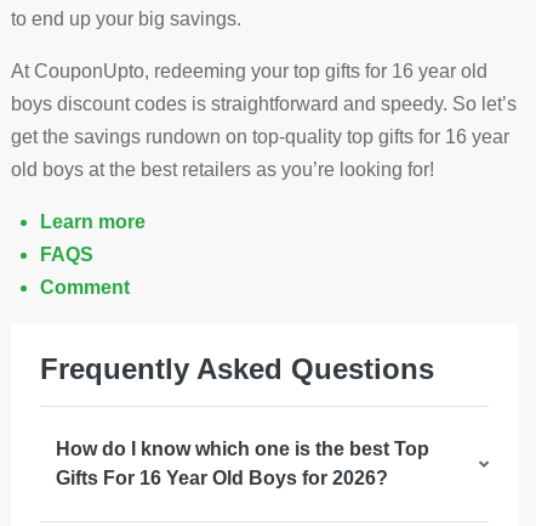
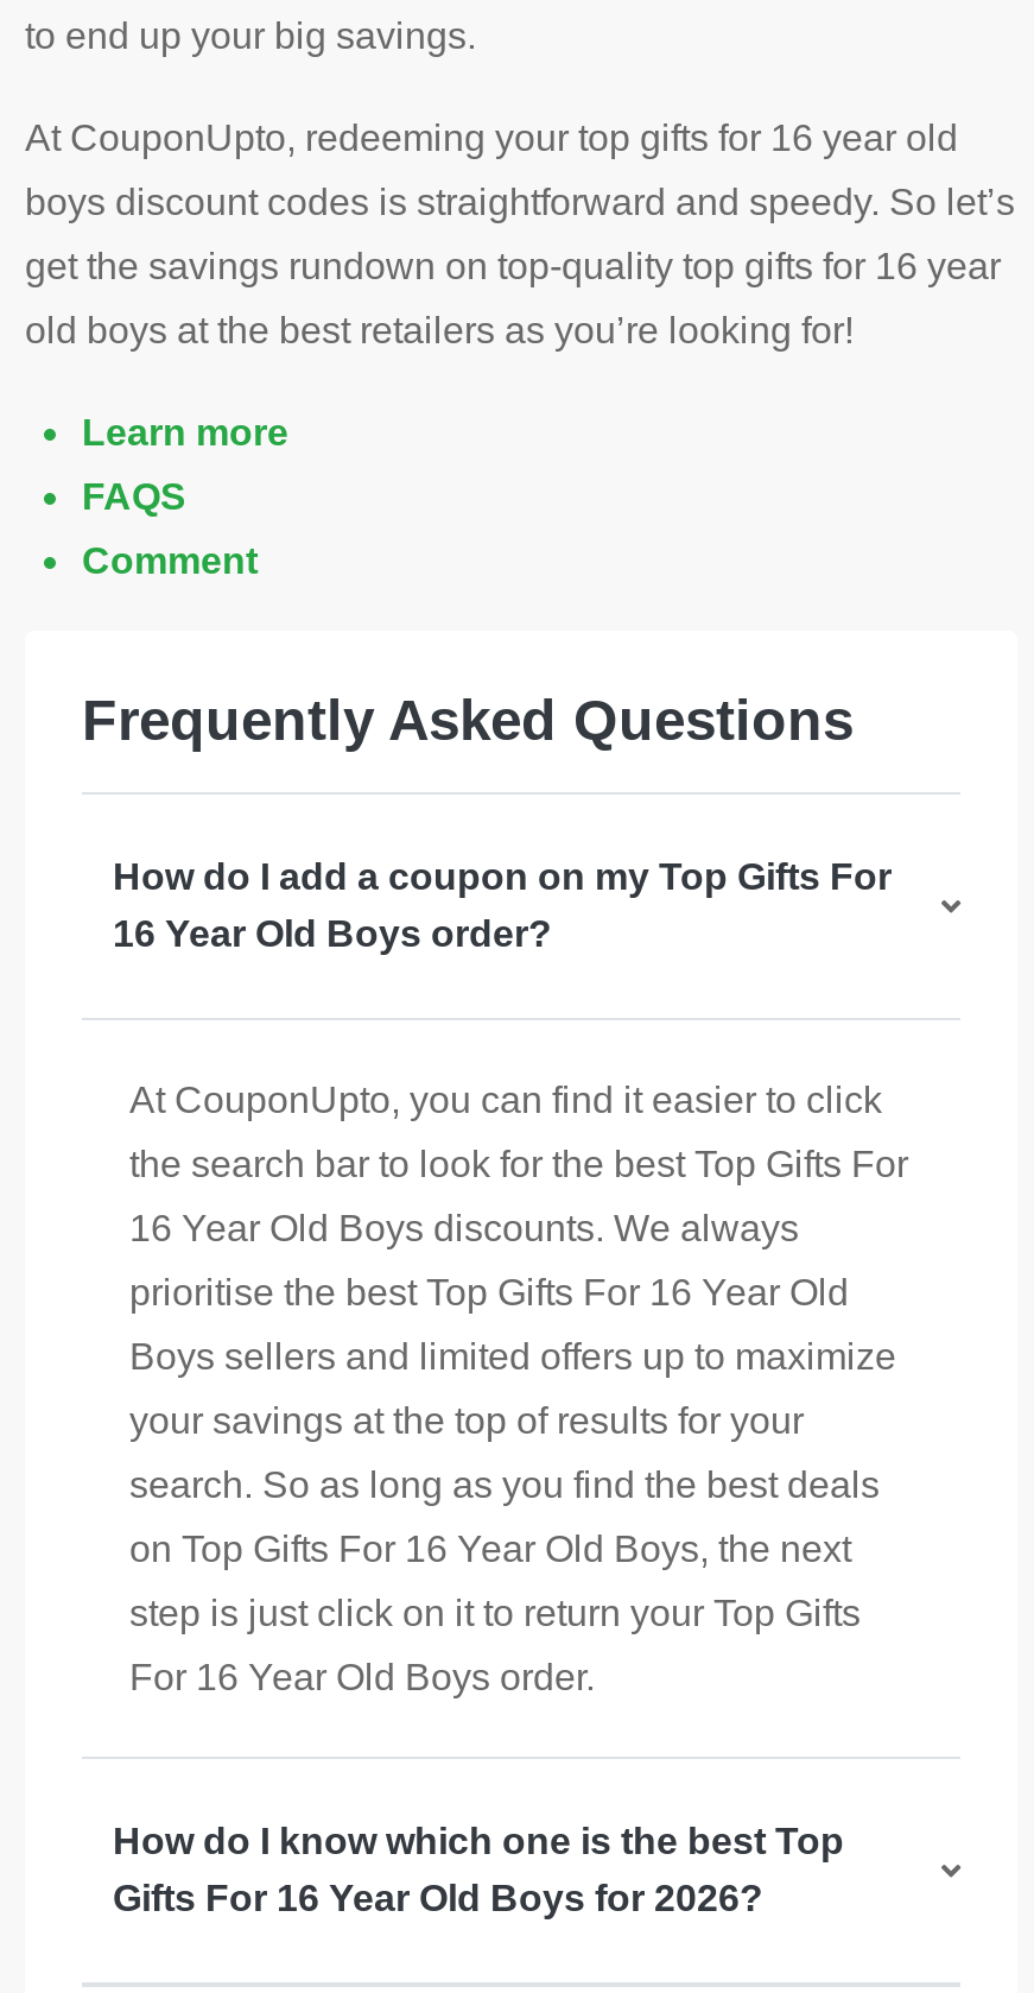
+ How do I add a coupon on my Top Gifts For
+ 16 Year Old Boys order?

+ At CouponUpto, you can find it easier to click
+ the search bar to look for the best Top Gifts For
+ 16 Year Old Boys discounts. We always
+ prioritise the best Top Gifts For 16 Year Old
+ Boys sellers and limited offers up to maximize
+ your savings at the top of results for your
+ search. So as long as you find the best deals
+ on Top Gifts For 16 Year Old Boys, the next
+ step is just click on it to return your Top Gifts
+ For 16 Year Old Boys order.
